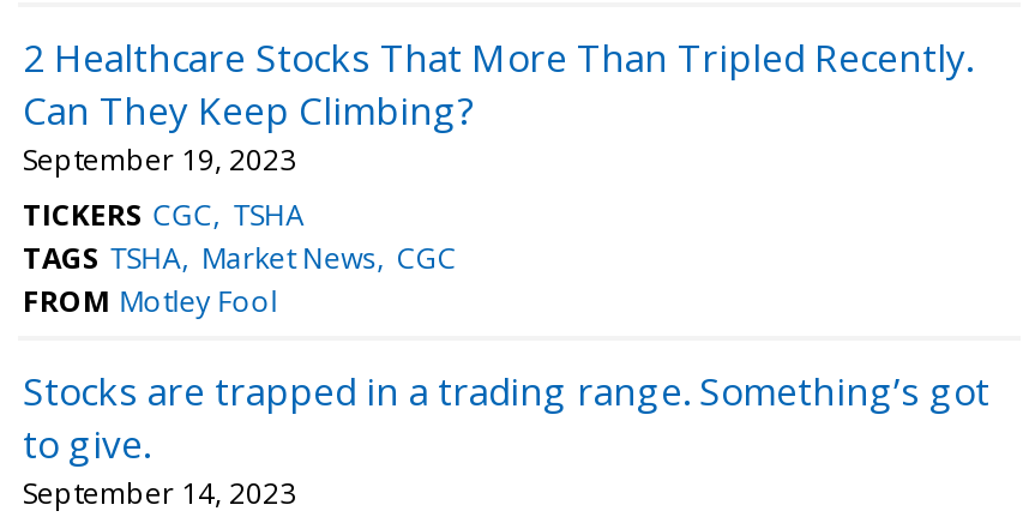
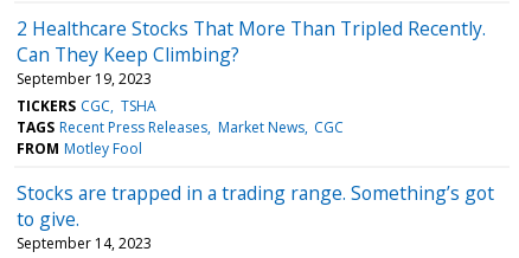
- TAGS TSHA Market News CGC
+ TAGS Recent Press Releases Market News CGC
